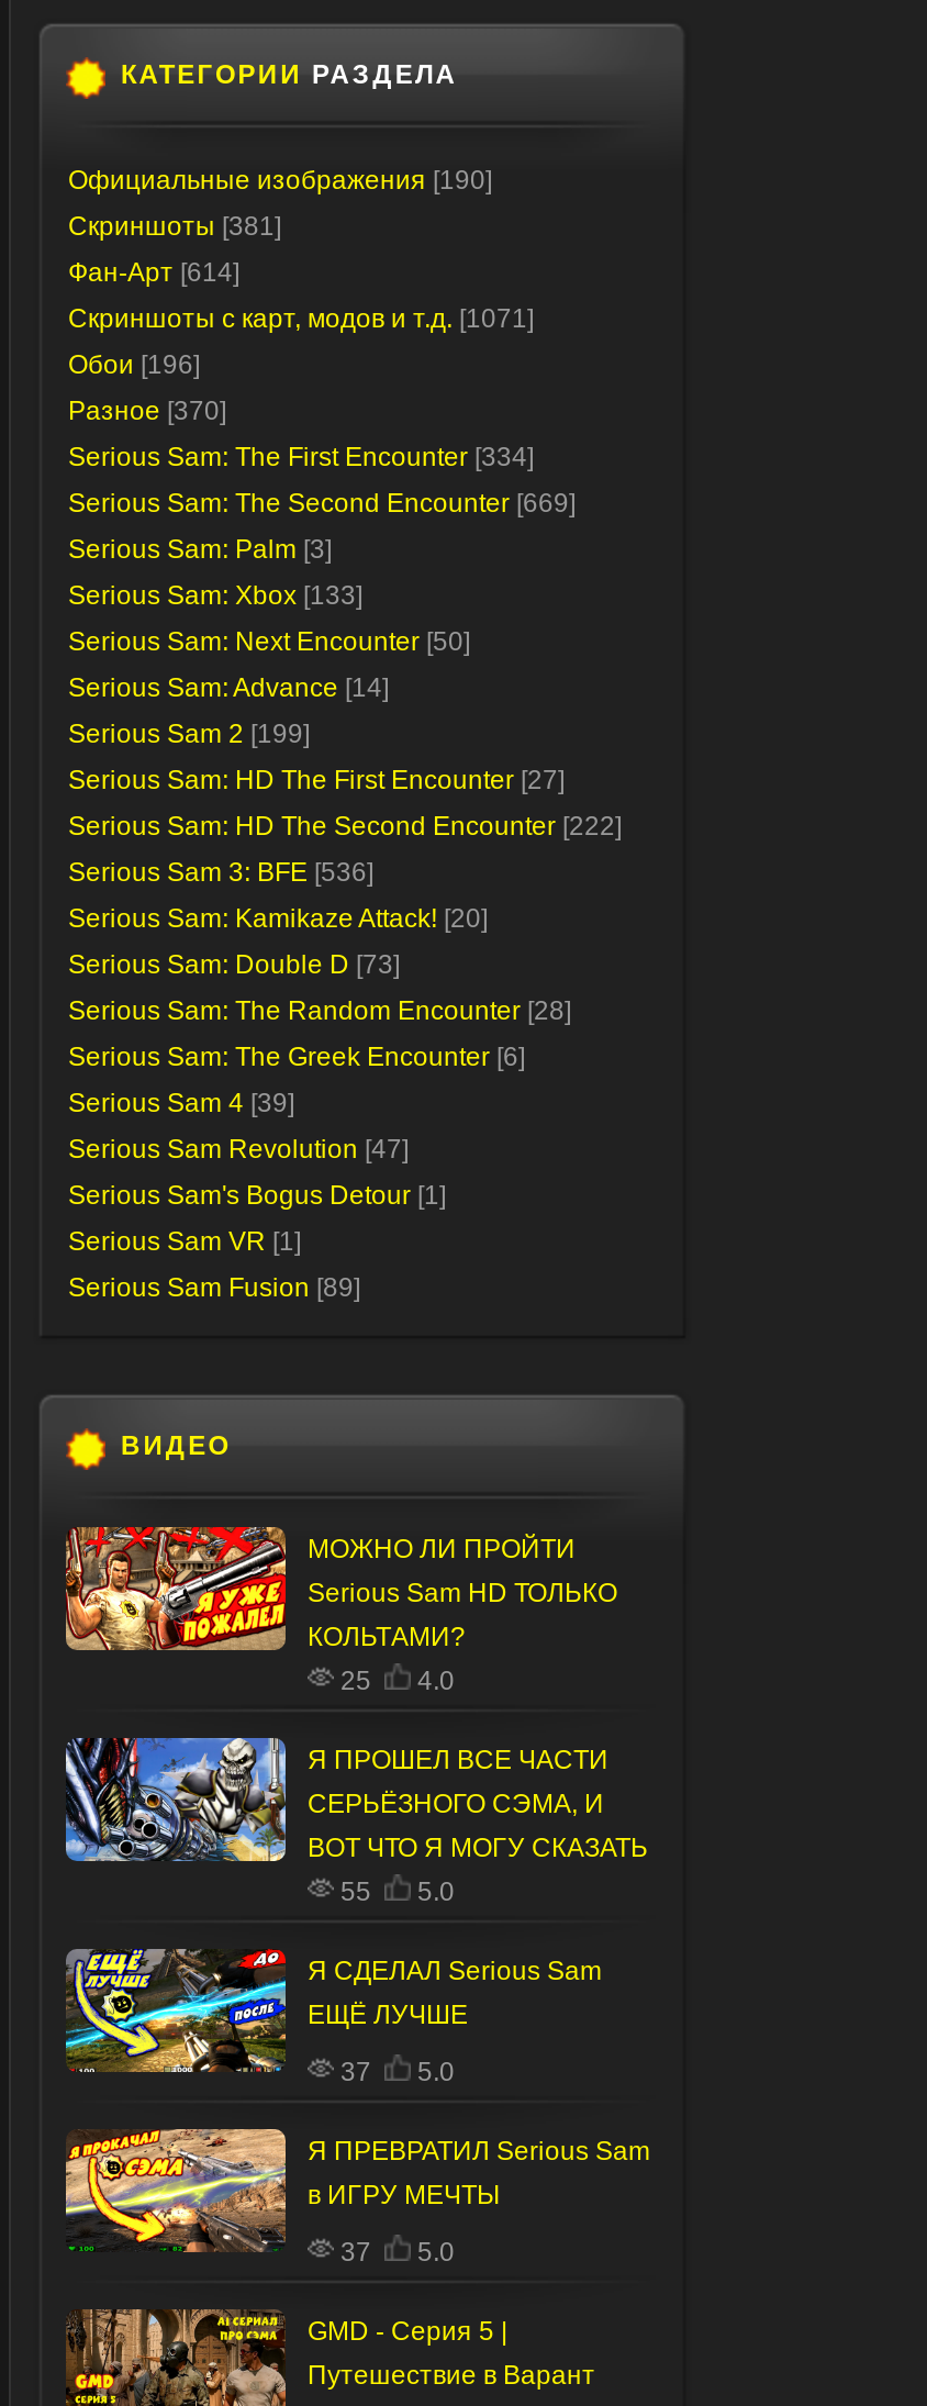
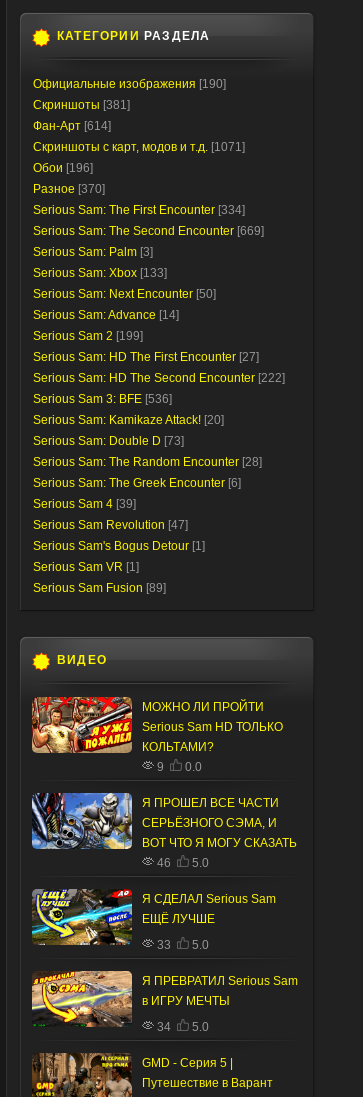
- 25
+ 9

- 4.0
+ 0.0

- 55 5.0
+ 46 5.0

- 37 5.0
+ 33 5.0

- 37 5.0
+ 34 5.0
